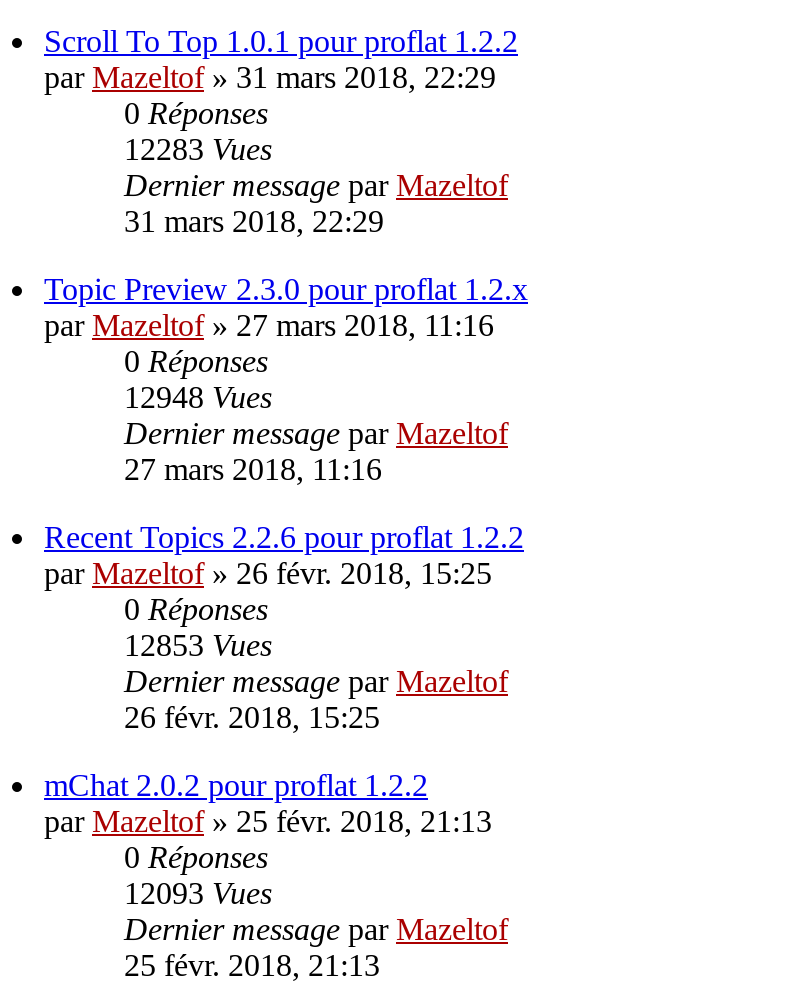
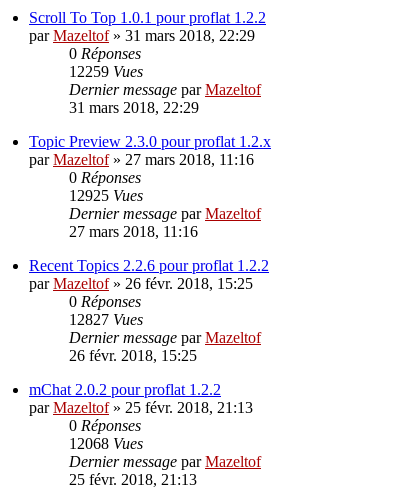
- 12283 Vues
+ 12259 Vues

- 12948 Vues
+ 12925 Vues

- 12853 Vues
+ 12827 Vues

- 12093 Vues
+ 12068 Vues
